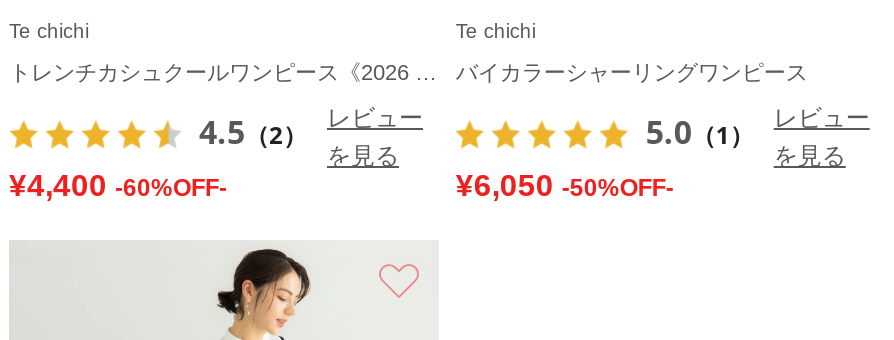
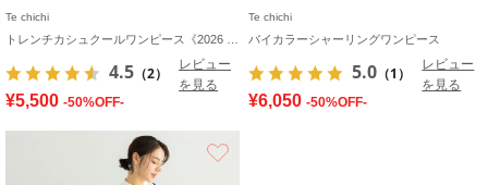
- ¥4,400 -60%OFF-
+ ¥5,500 -50%OFF-
